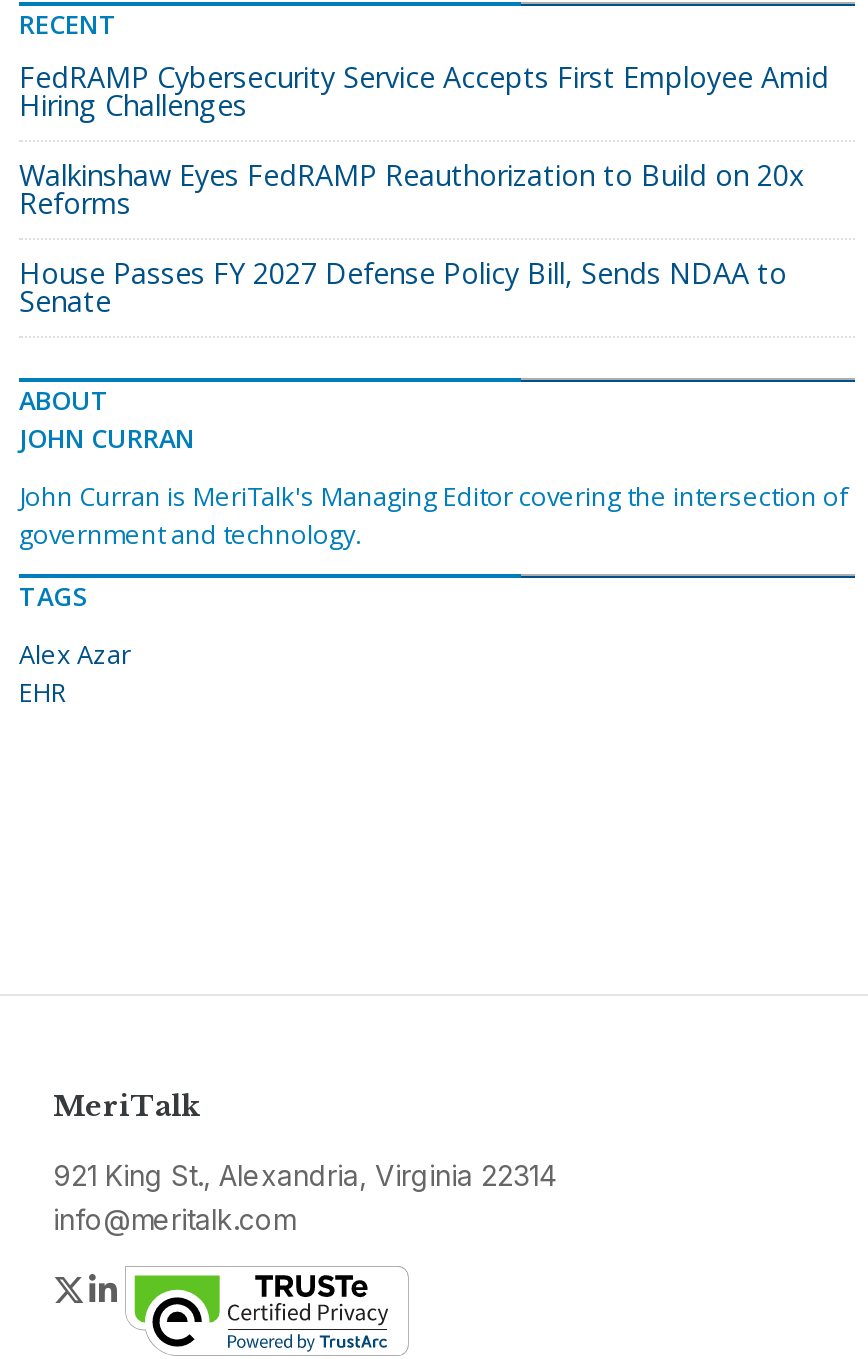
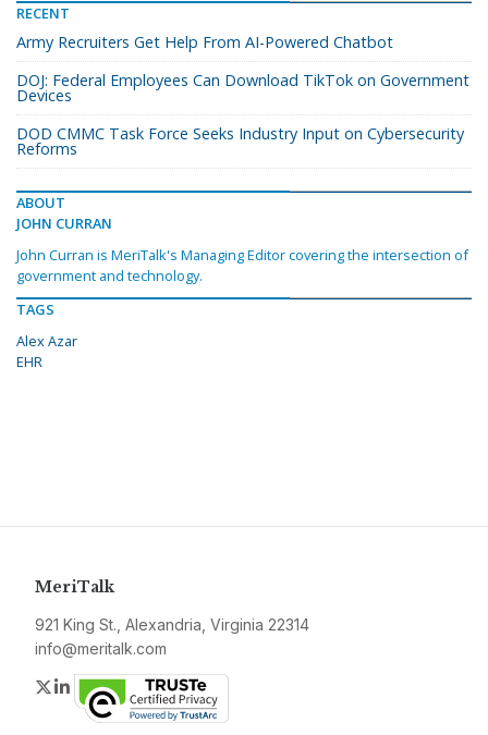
- FedRAMP Cybersecurity Service Accepts First Employee Amid
- Hiring Challenges
- Walkinshaw Eyes FedRAMP Reauthorization to Build on 20x
+ Army Recruiters Get Help From AI-Powered Chatbot
+ DOJ: Federal Employees Can Download TikTok on Government
+ Devices
+ DOD CMMC Task Force Seeks Industry Input on Cybersecurity

moved down: Reforms

- House Passes FY 2027 Defense Policy Bill, Sends NDAA to
- Senate
